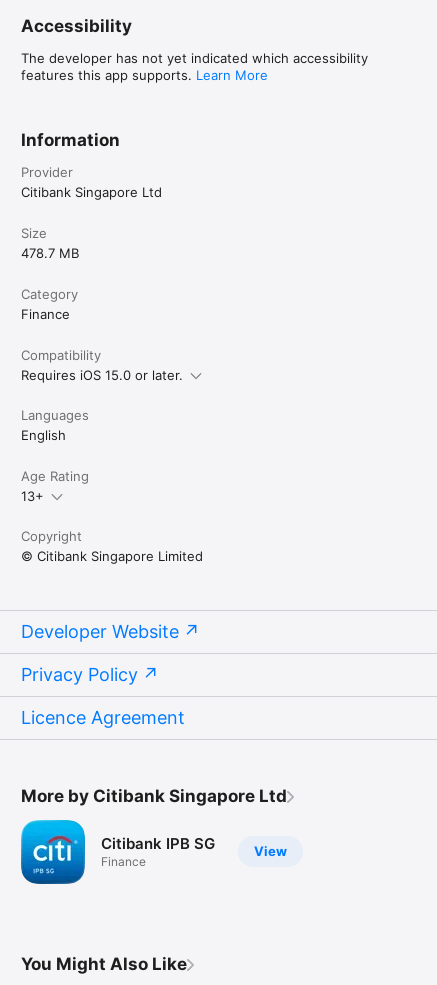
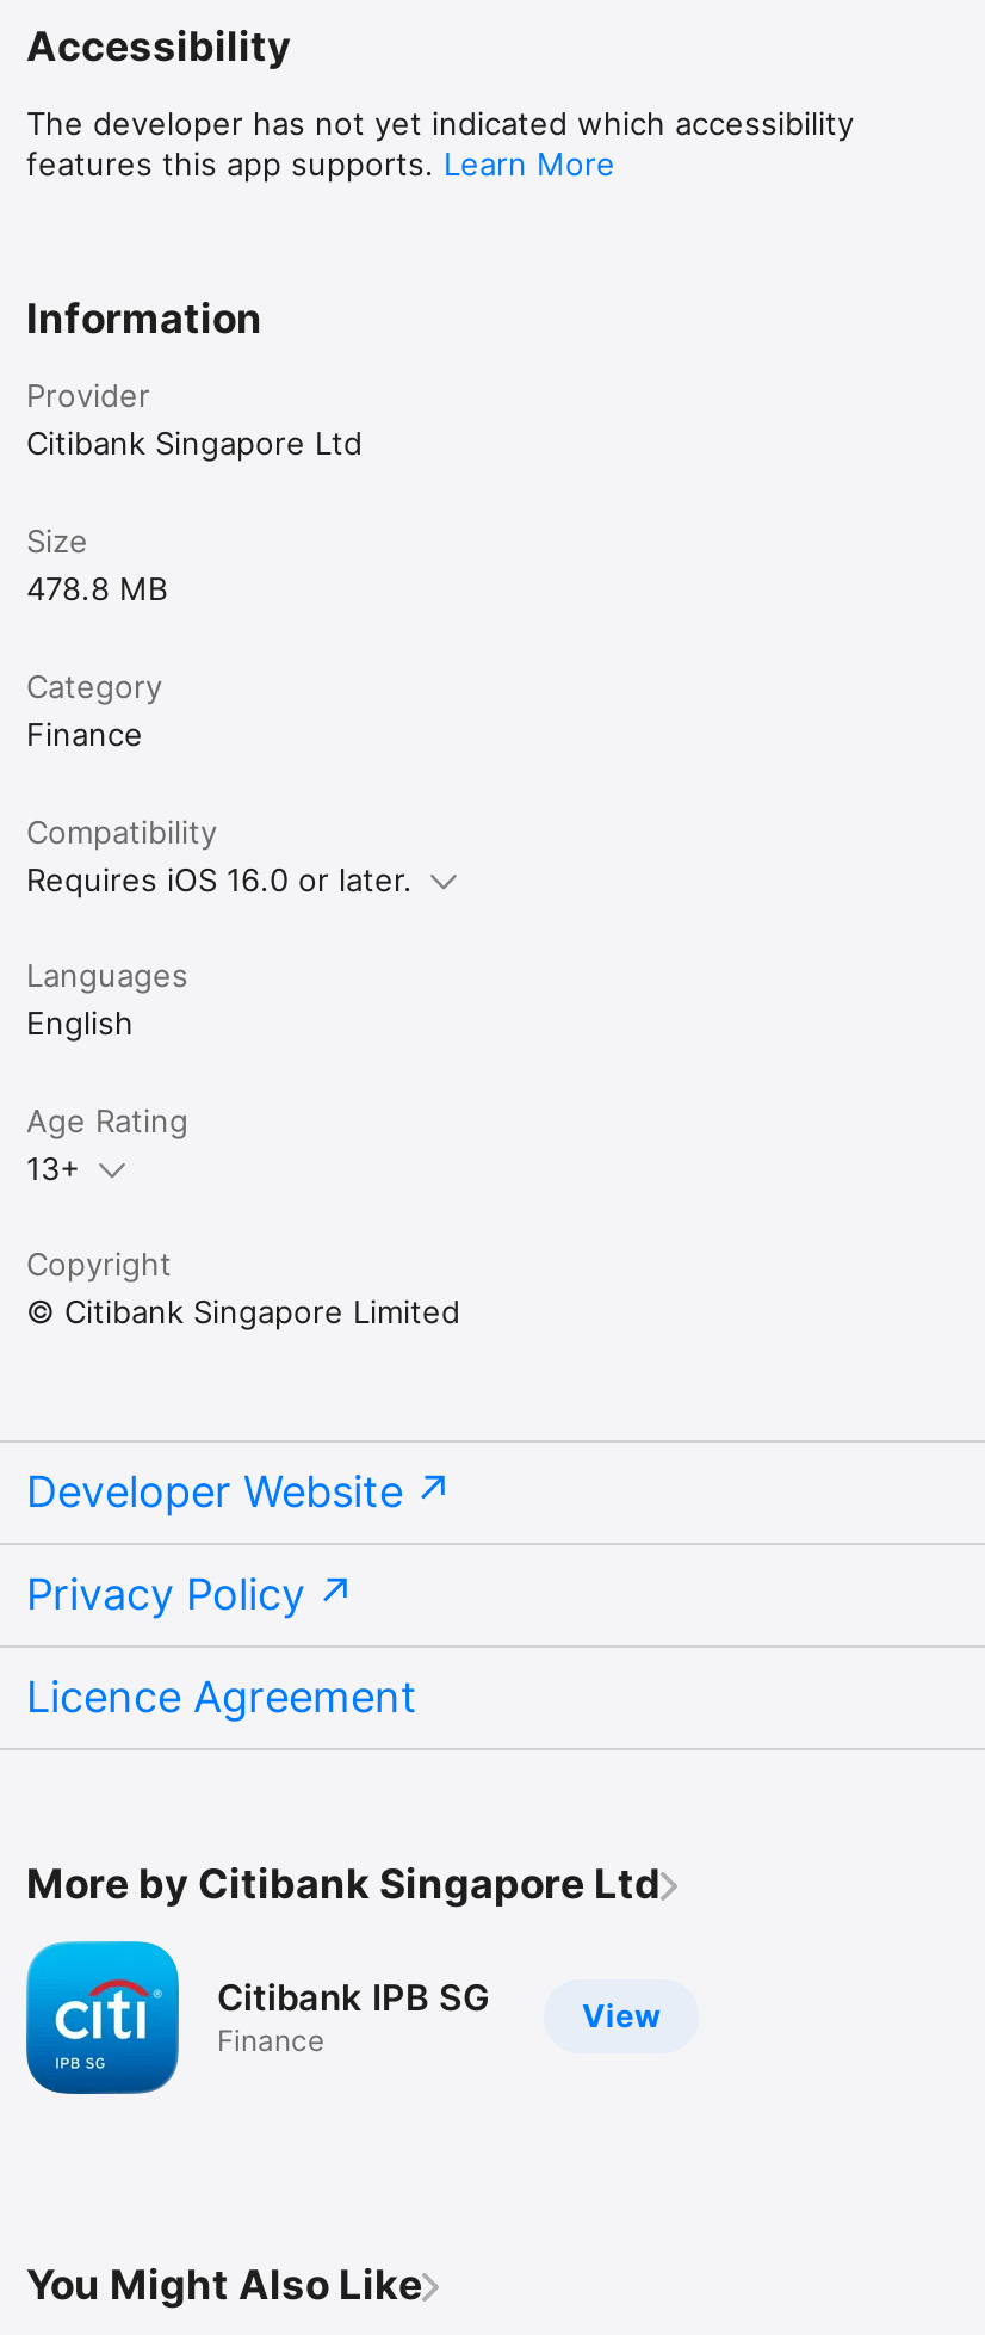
- 478.7 MB
+ 478.8 MB

- Requires iOS 15.0 or later.
+ Requires iOS 16.0 or later.
